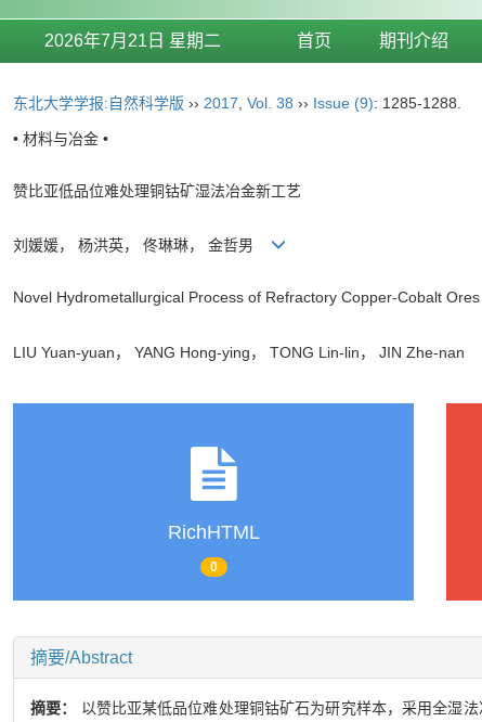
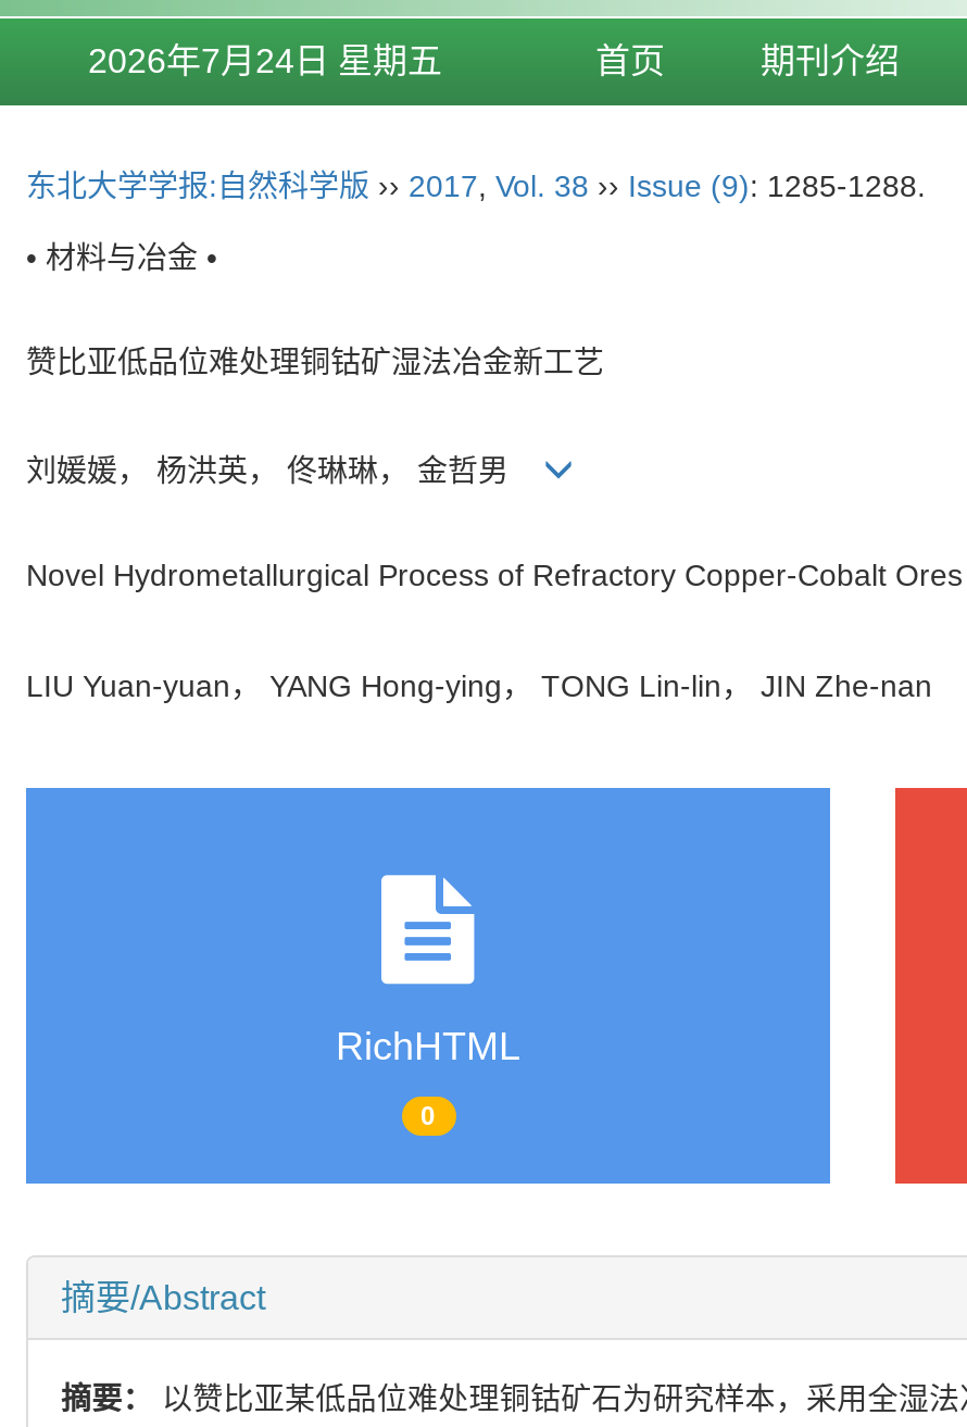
- 2026年7月21日 星期二
+ 2026年7月24日 星期五
